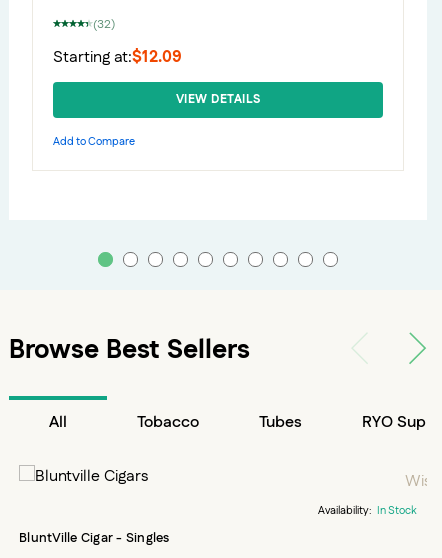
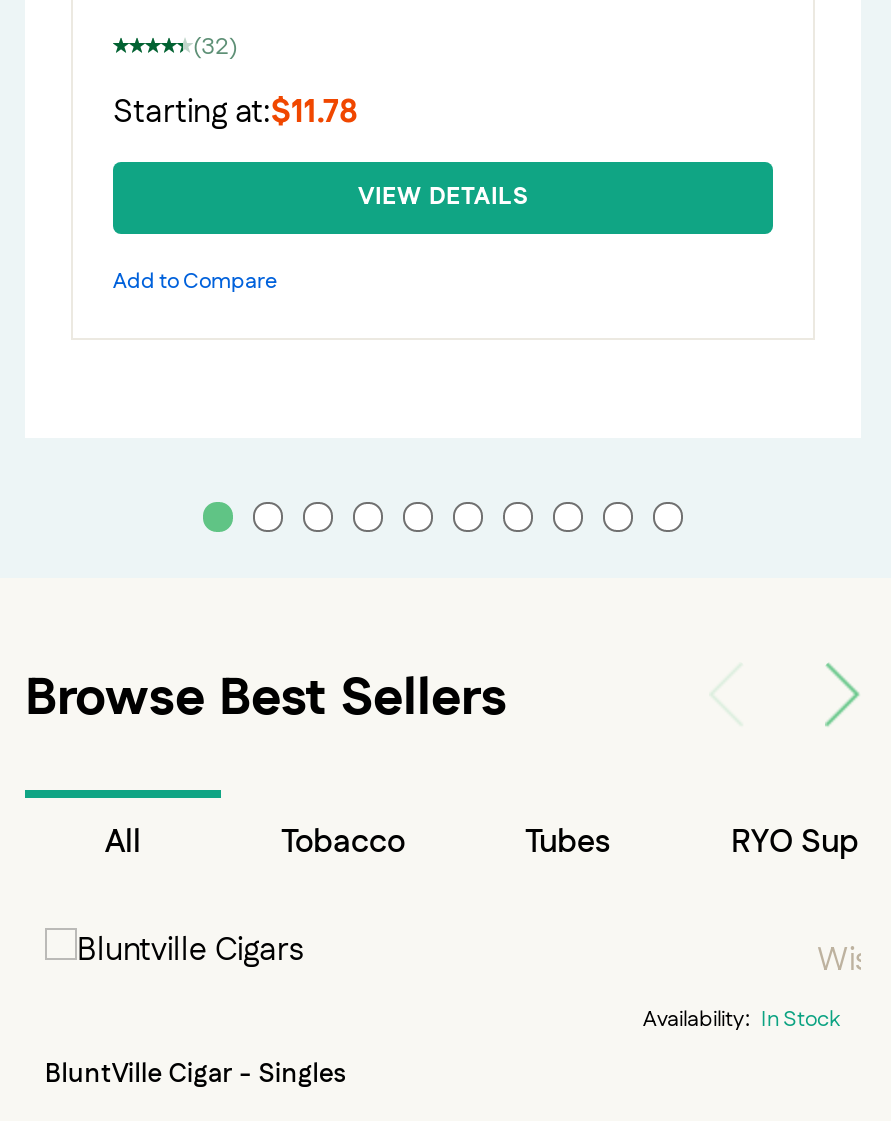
- Starting at $12.09
+ Starting at $11.78
